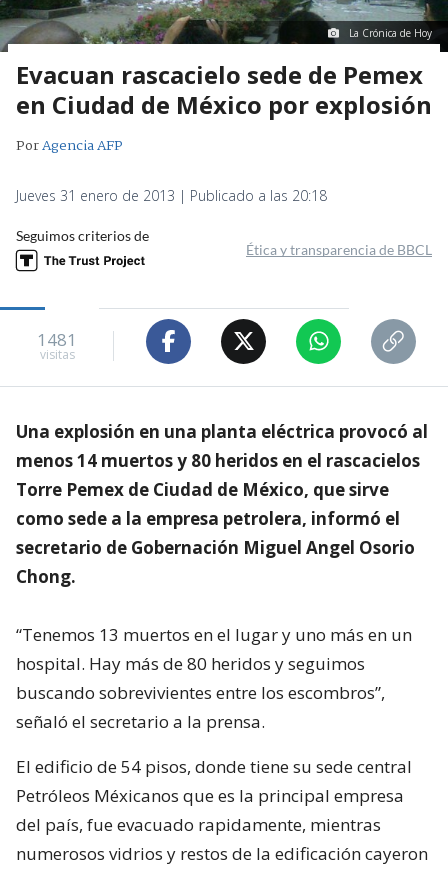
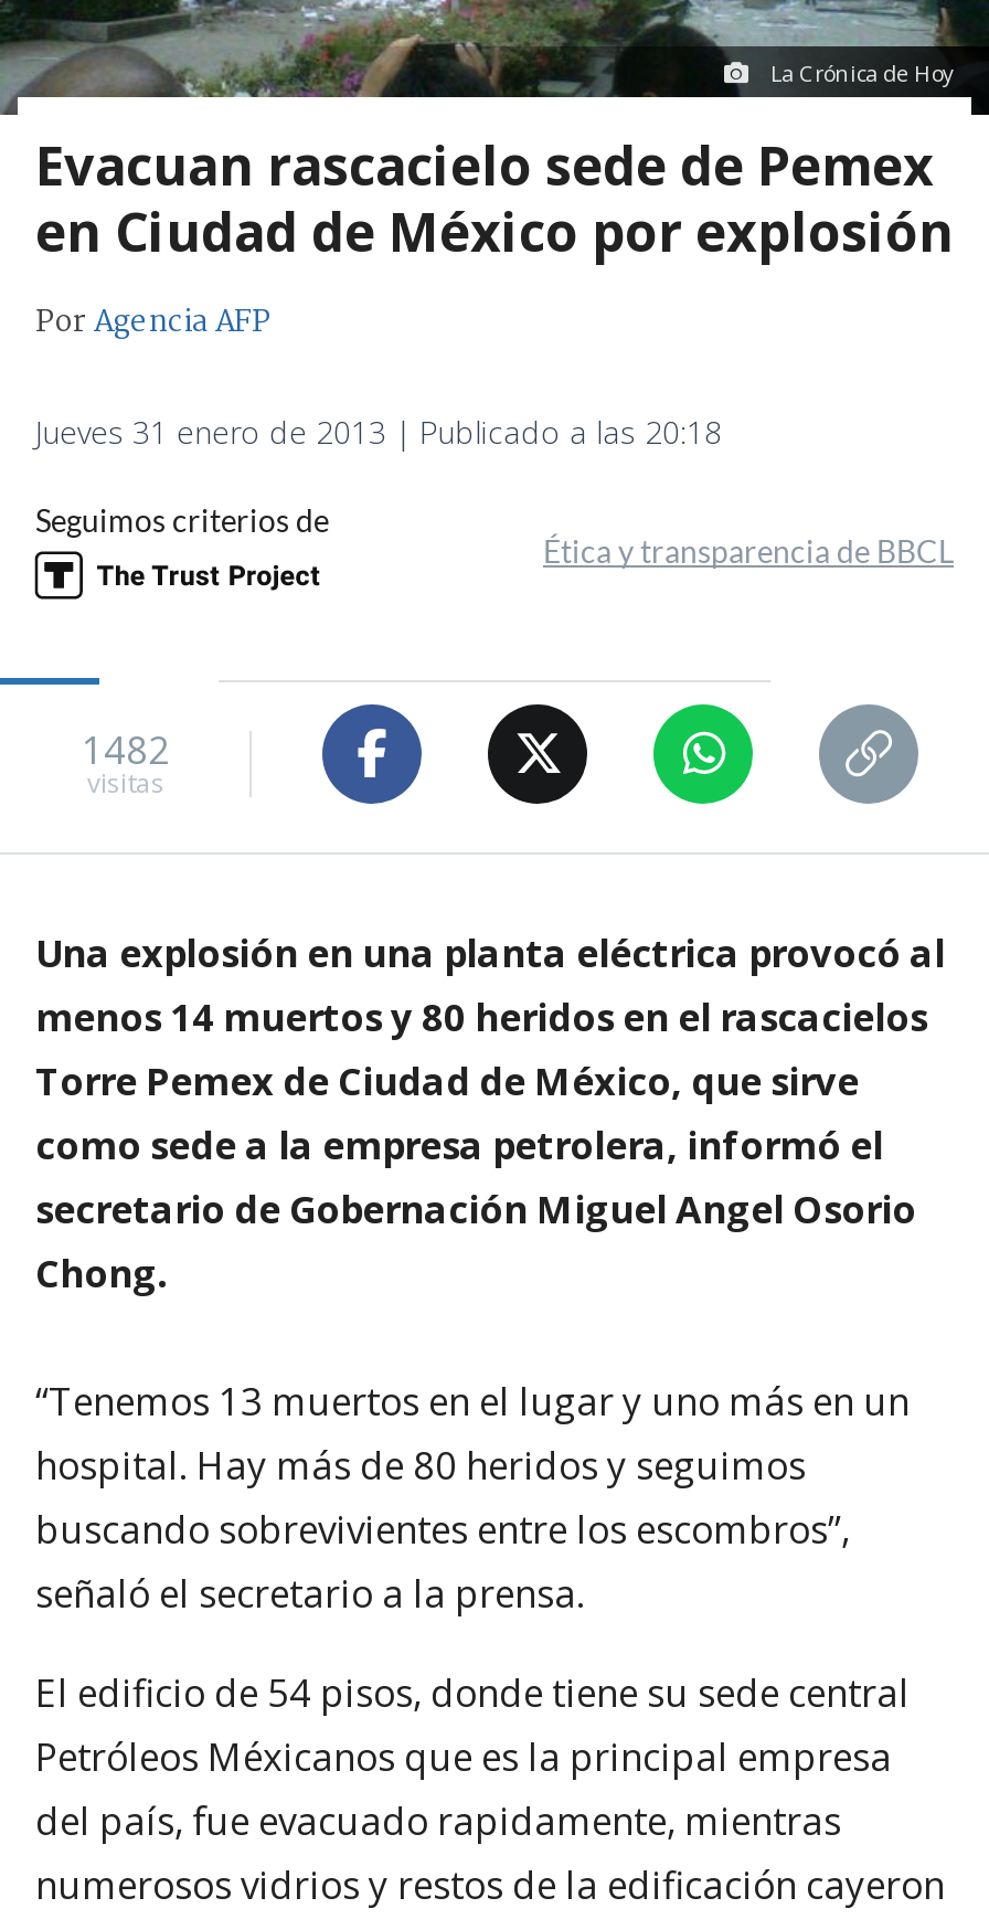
- 1481
+ 1482
